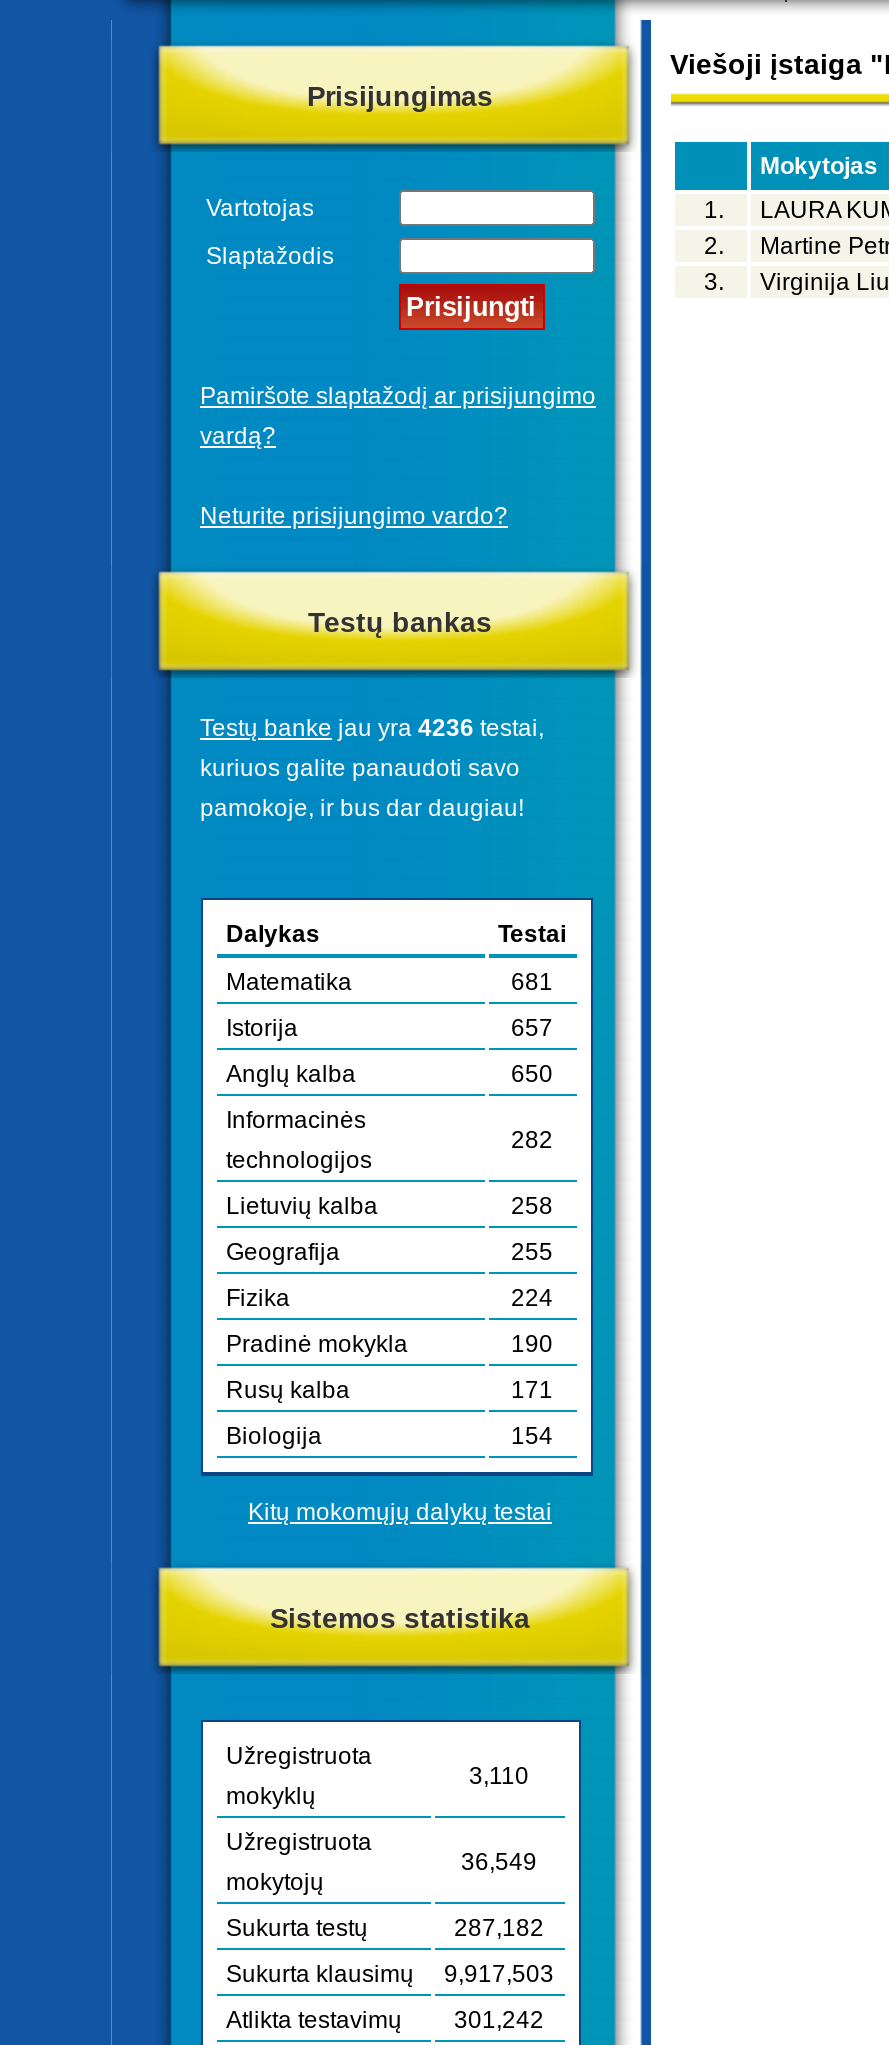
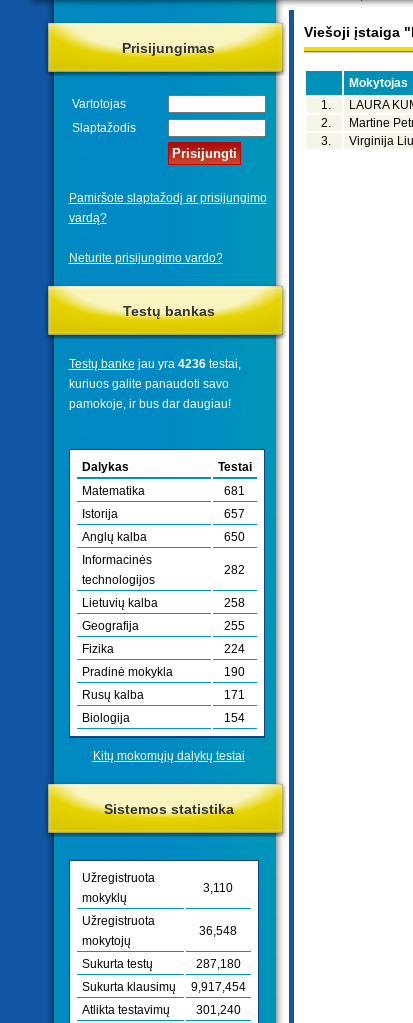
- 36,549
+ 36,548

- 287,182
+ 287,180

- Sukurta klausimų 9,917,503
+ Sukurta klausimų 9,917,454

- Atlikta testavimų 301,242
+ Atlikta testavimų 301,240
